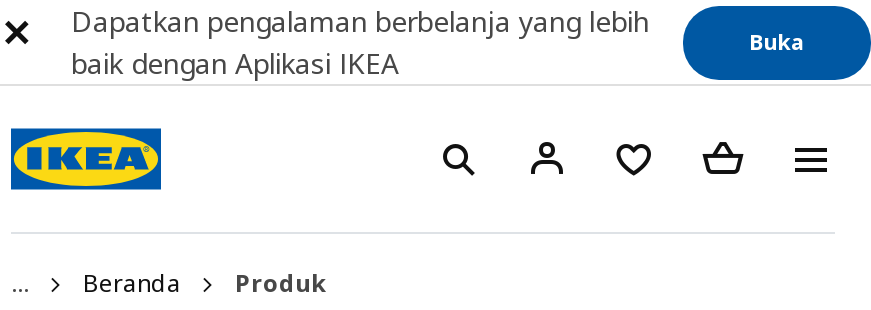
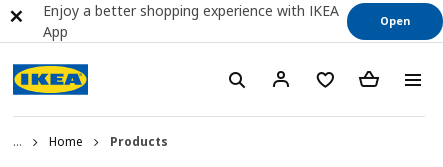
- Dapatkan pengalaman berbelanja yang lebih
- baik dengan Aplikasi IKEA
+ Enjoy a better shopping experience with IKEA
+ App

- Buka
+ Open

- Beranda
- Produk
+ Home
+ Products
